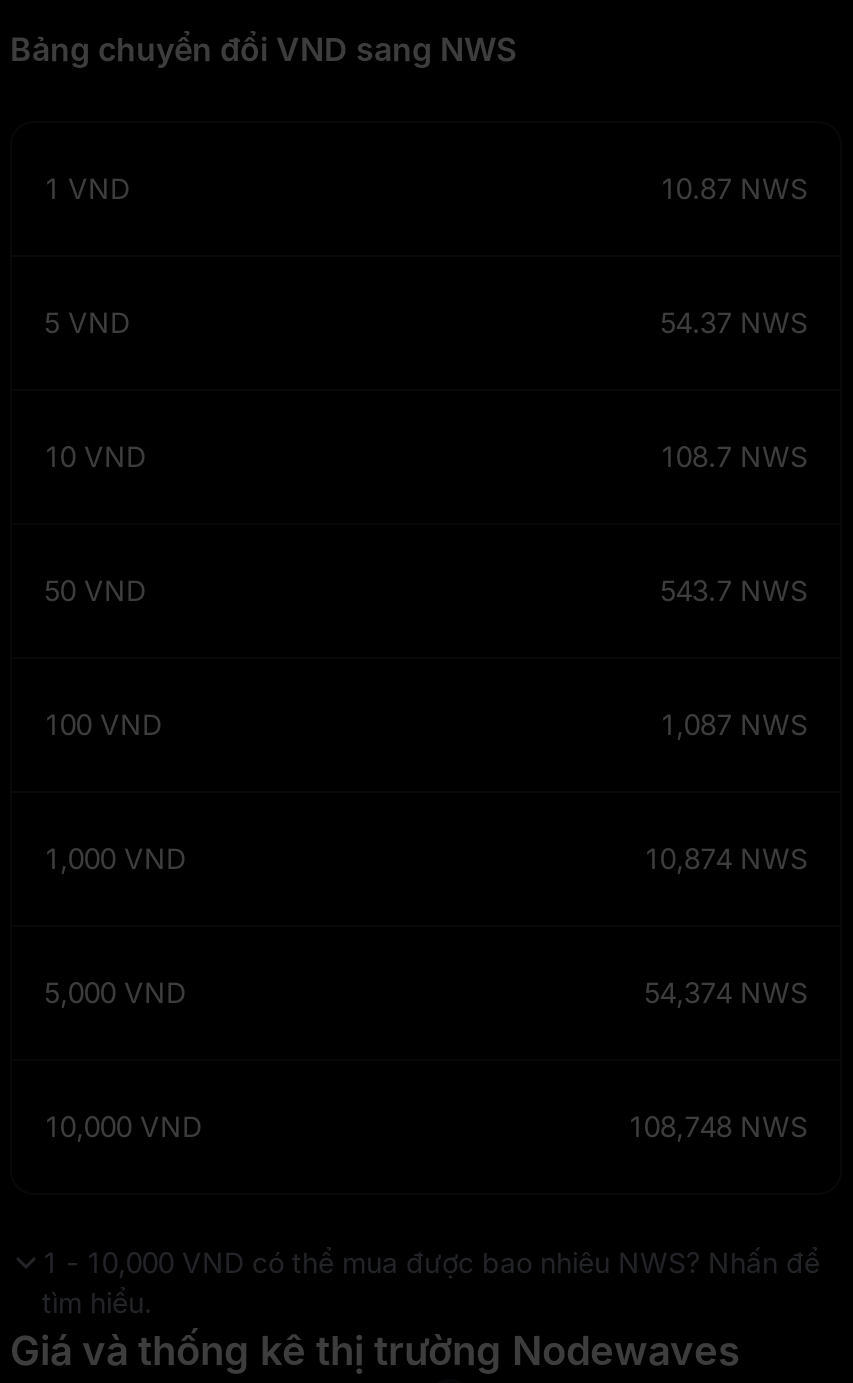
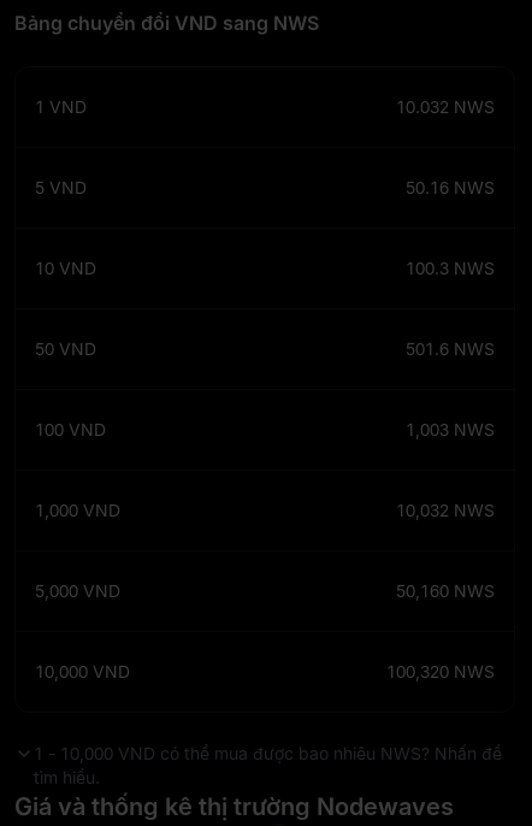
- 10.87 NWS
+ 10.032 NWS

- 54.37 NWS
+ 50.16 NWS

- 108.7 NWS
+ 100.3 NWS

- 543.7 NWS
+ 501.6 NWS

- 1,087 NWS
+ 1,003 NWS

- 10,874 NWS
+ 10,032 NWS

- 54,374 NWS
+ 50,160 NWS

- 108,748 NWS
+ 100,320 NWS
